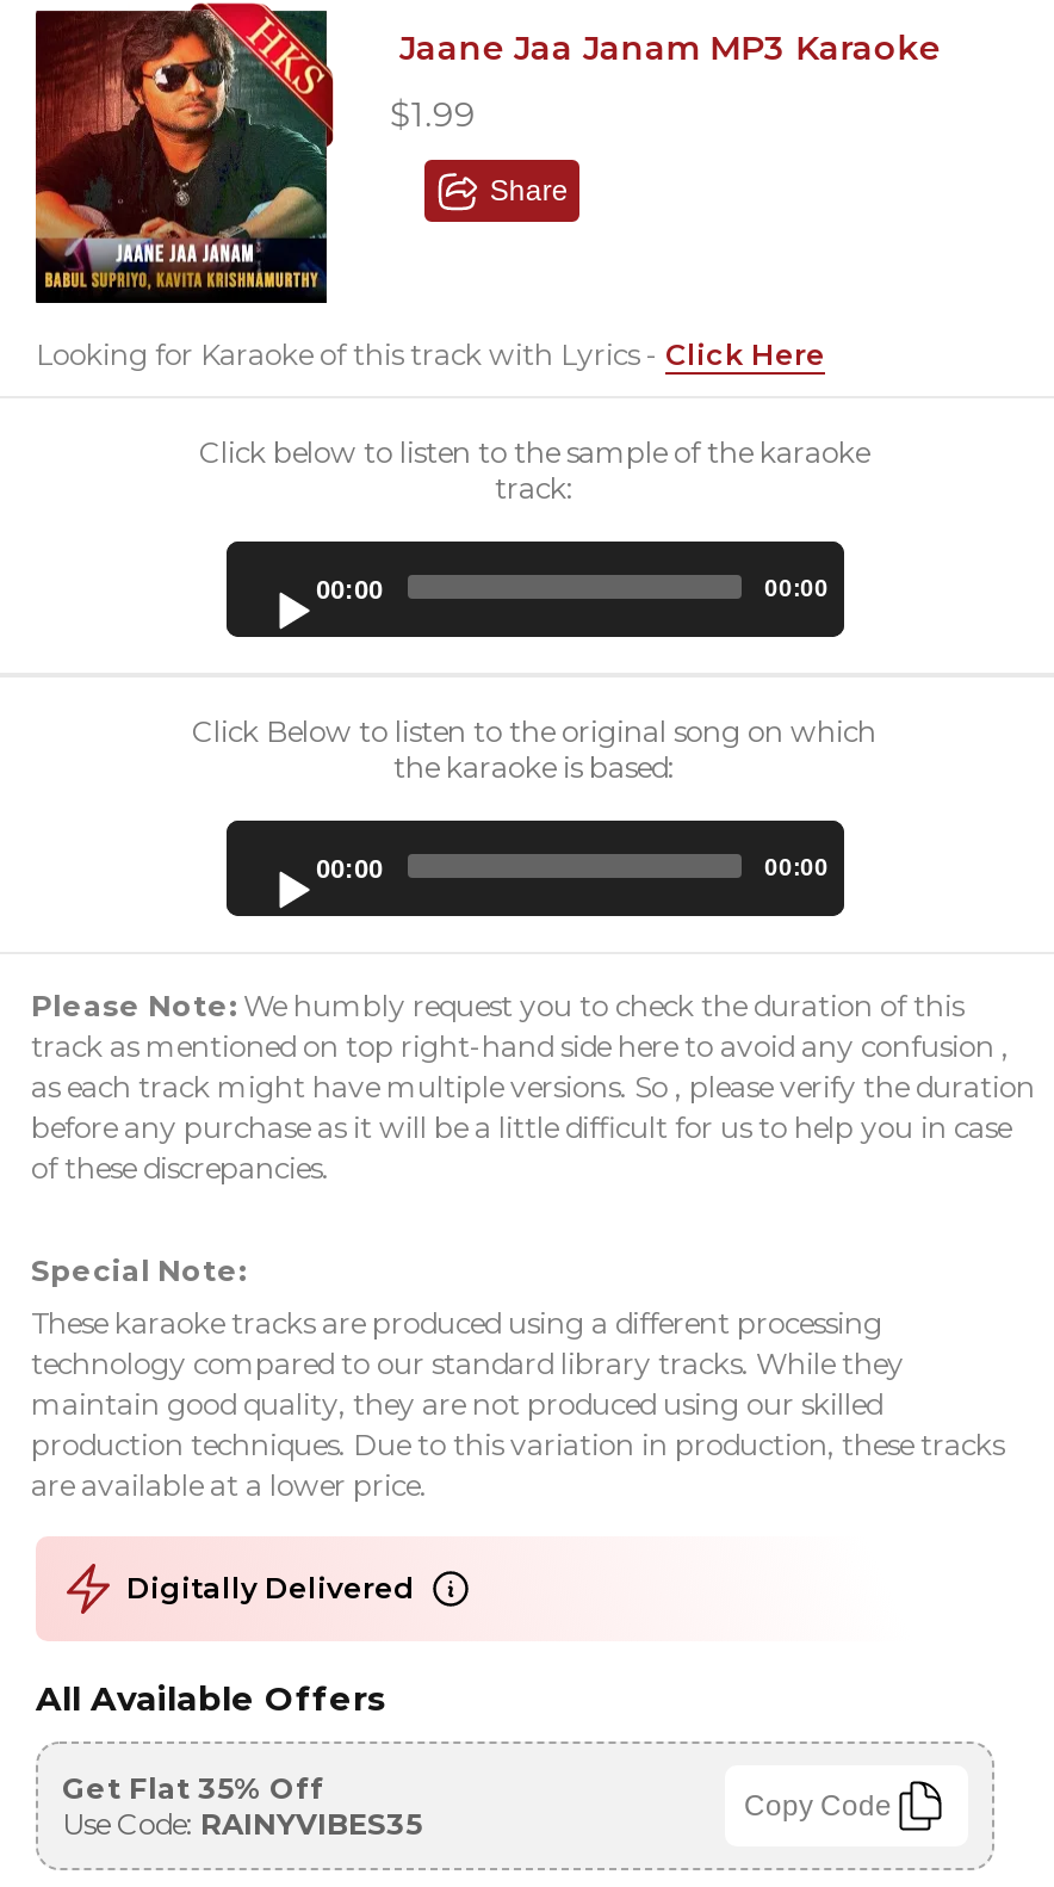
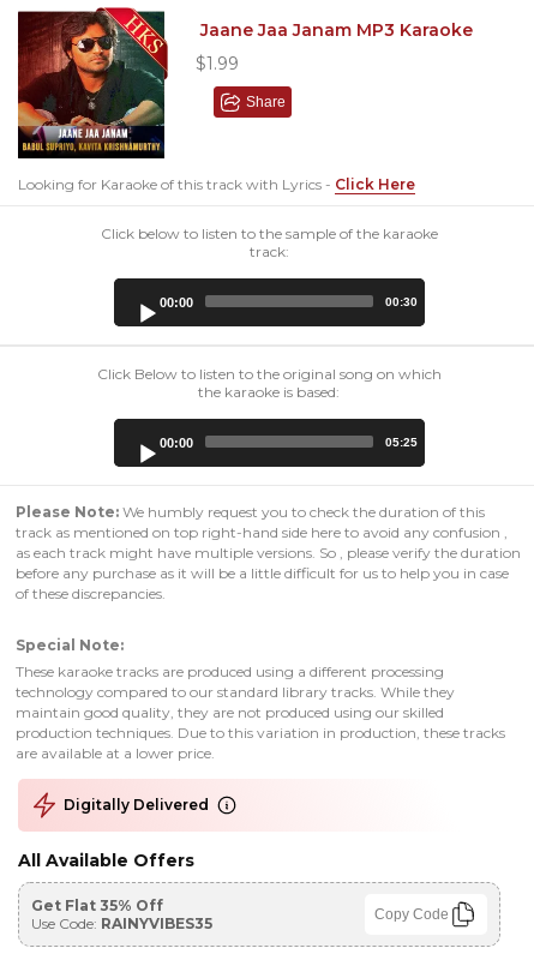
- 00:00
+ 00:30

- 00:00
+ 05:25
